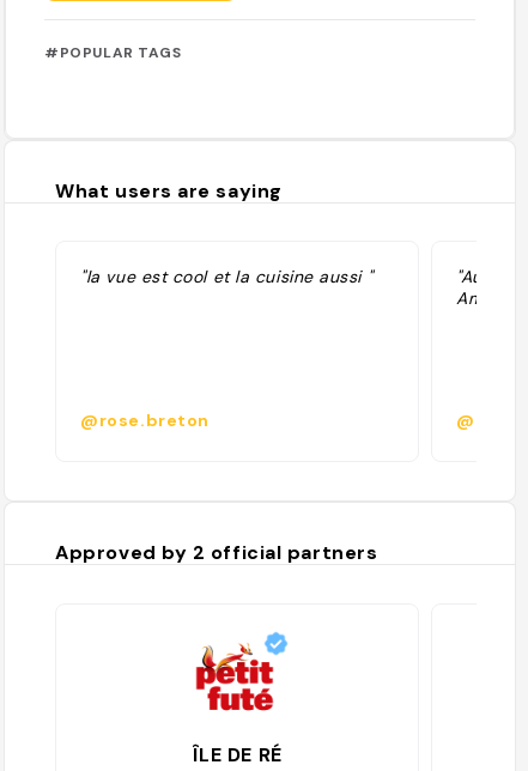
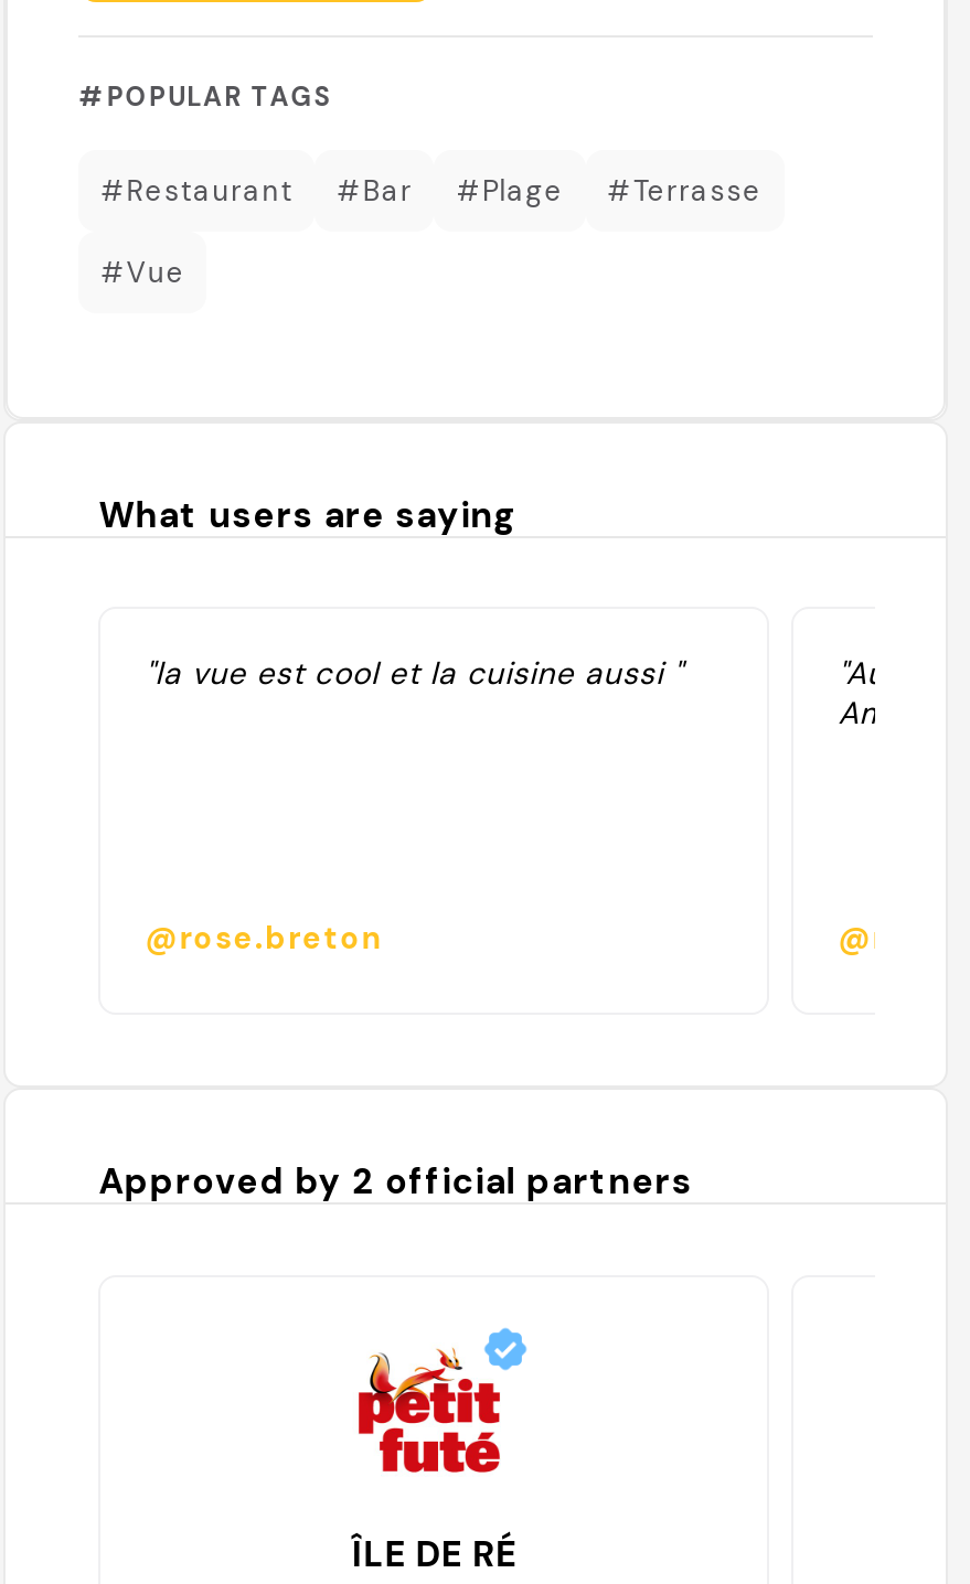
+ #Restaurant
+ #Bar
+ #Plage
+ #Terrasse
+ #Vue
